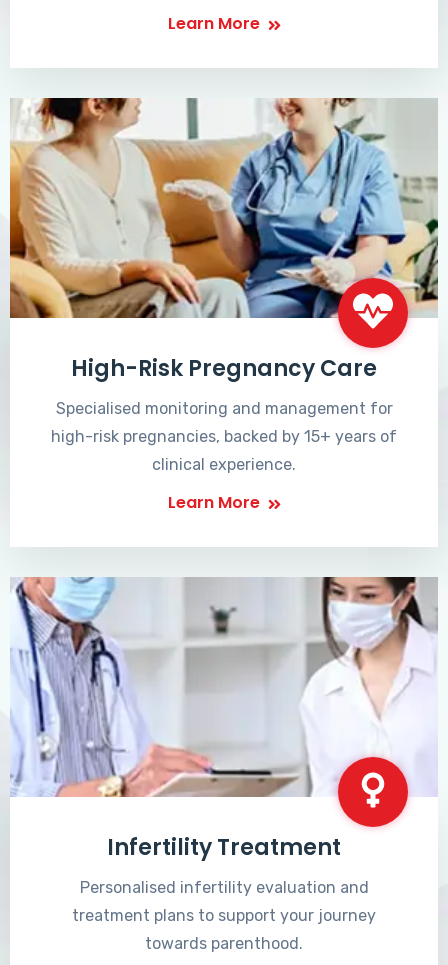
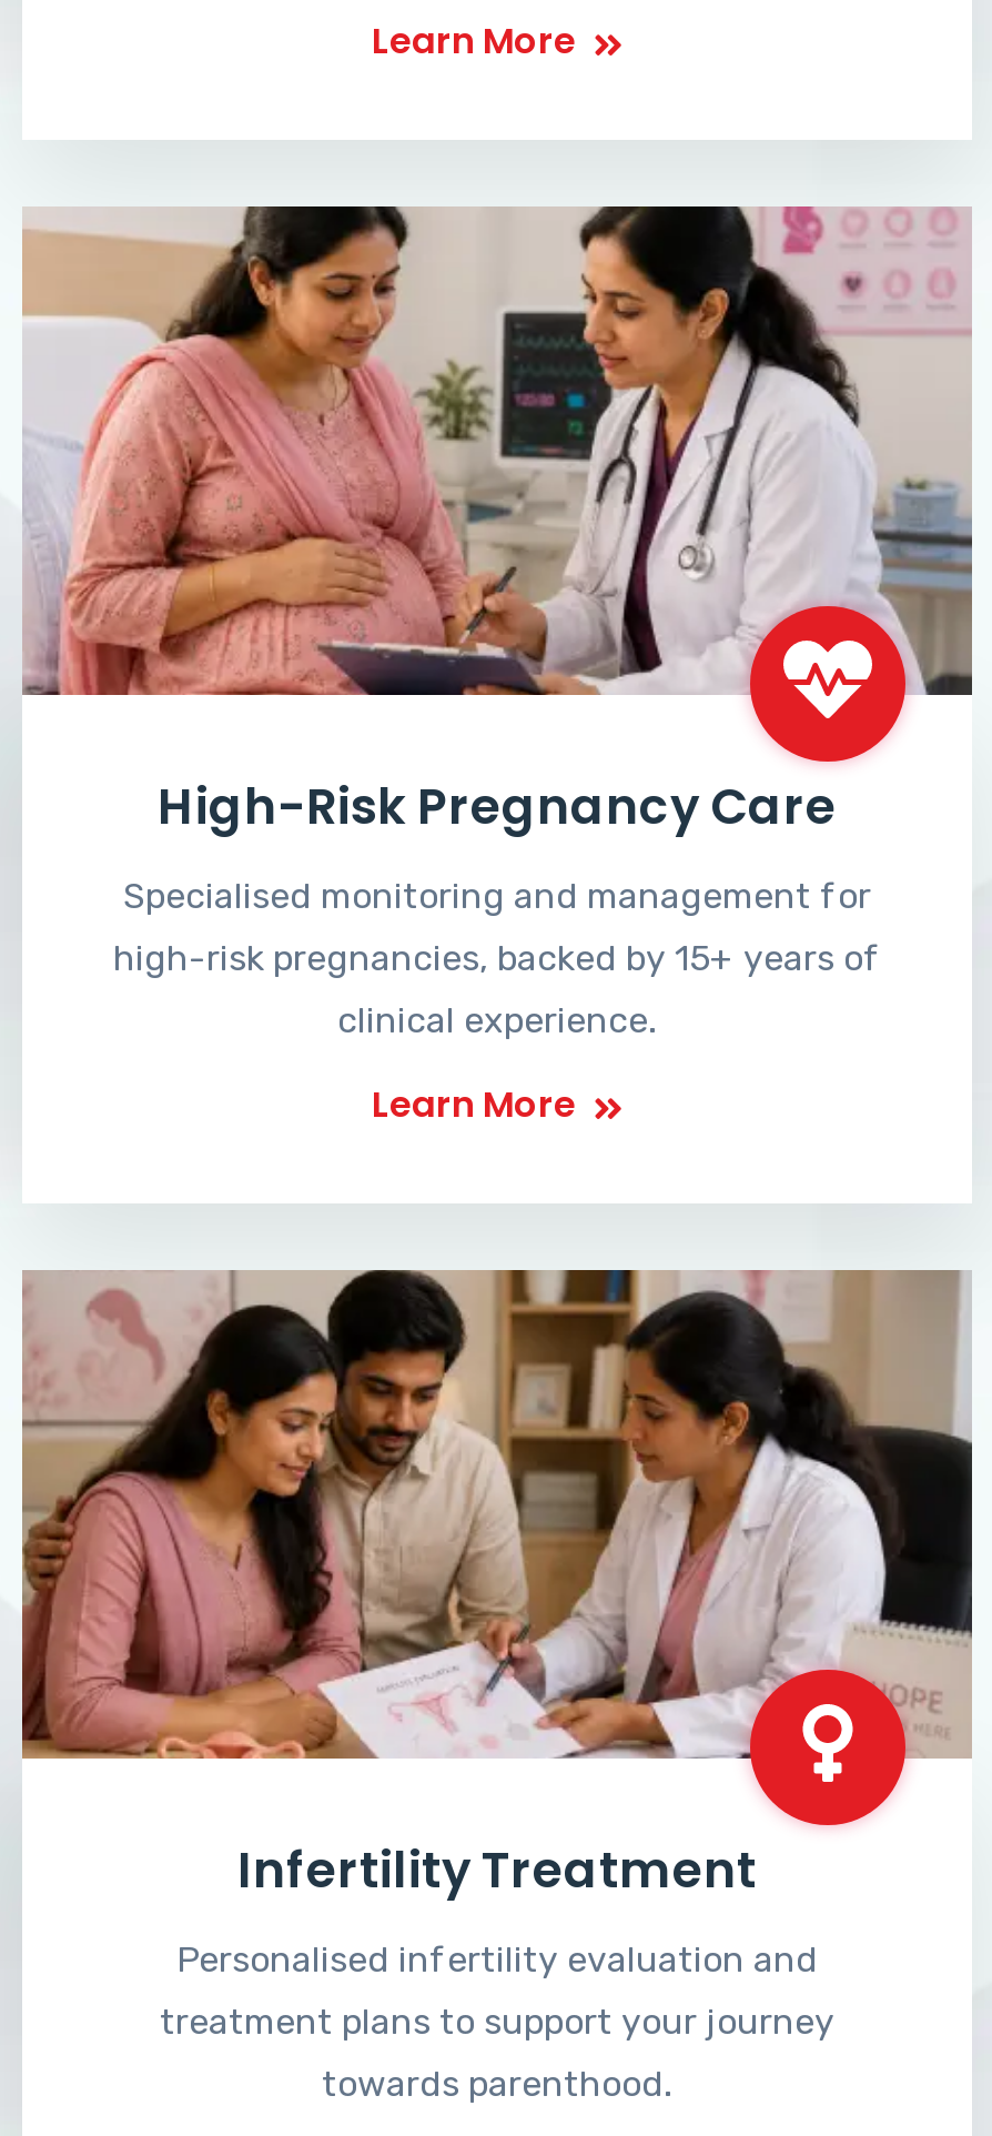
- [image]
+ [image]

- [image]
+ [image]
